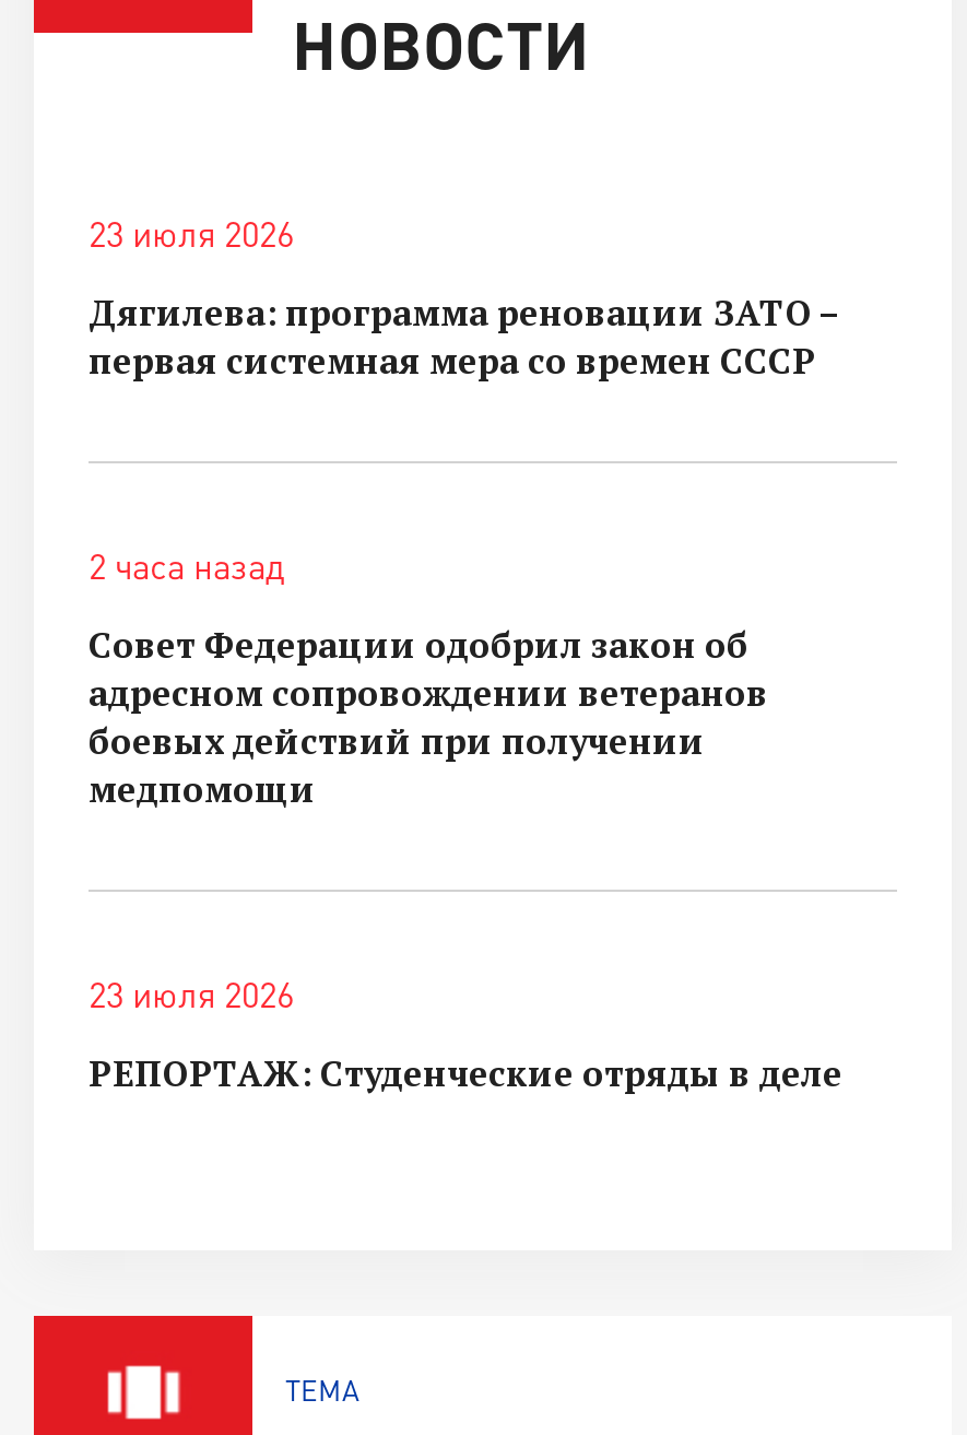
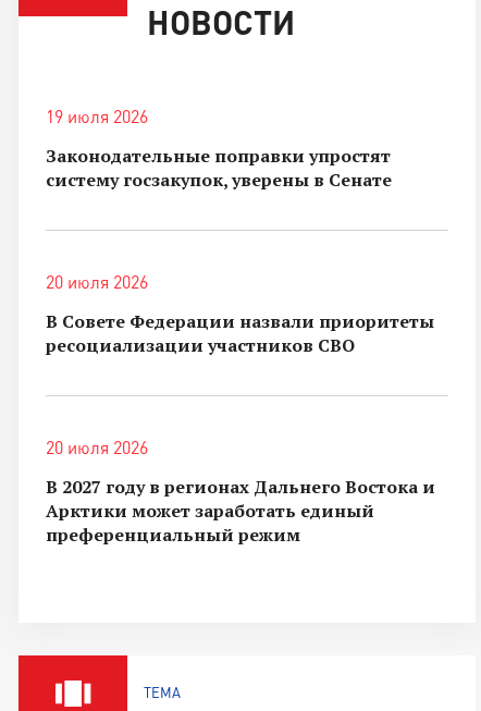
- 23 июля 2026
+ 19 июля 2026

- Дягилева: программа реновации ЗАТО –
- первая системная мера со времен СССР
+ Законодательные поправки упростят
+ систему госзакупок, уверены в Сенате

- 2 часа назад
+ 20 июля 2026

- Совет Федерации одобрил закон об
- адресном сопровождении ветеранов
- боевых действий при получении
- медпомощи
+ В Совете Федерации назвали приоритеты
+ ресоциализации участников СВО

- 23 июля 2026
+ 20 июля 2026

- РЕПОРТАЖ: Студенческие отряды в деле
+ В 2027 году в регионах Дальнего Востока и
+ Арктики может заработать единый
+ преференциальный режим
